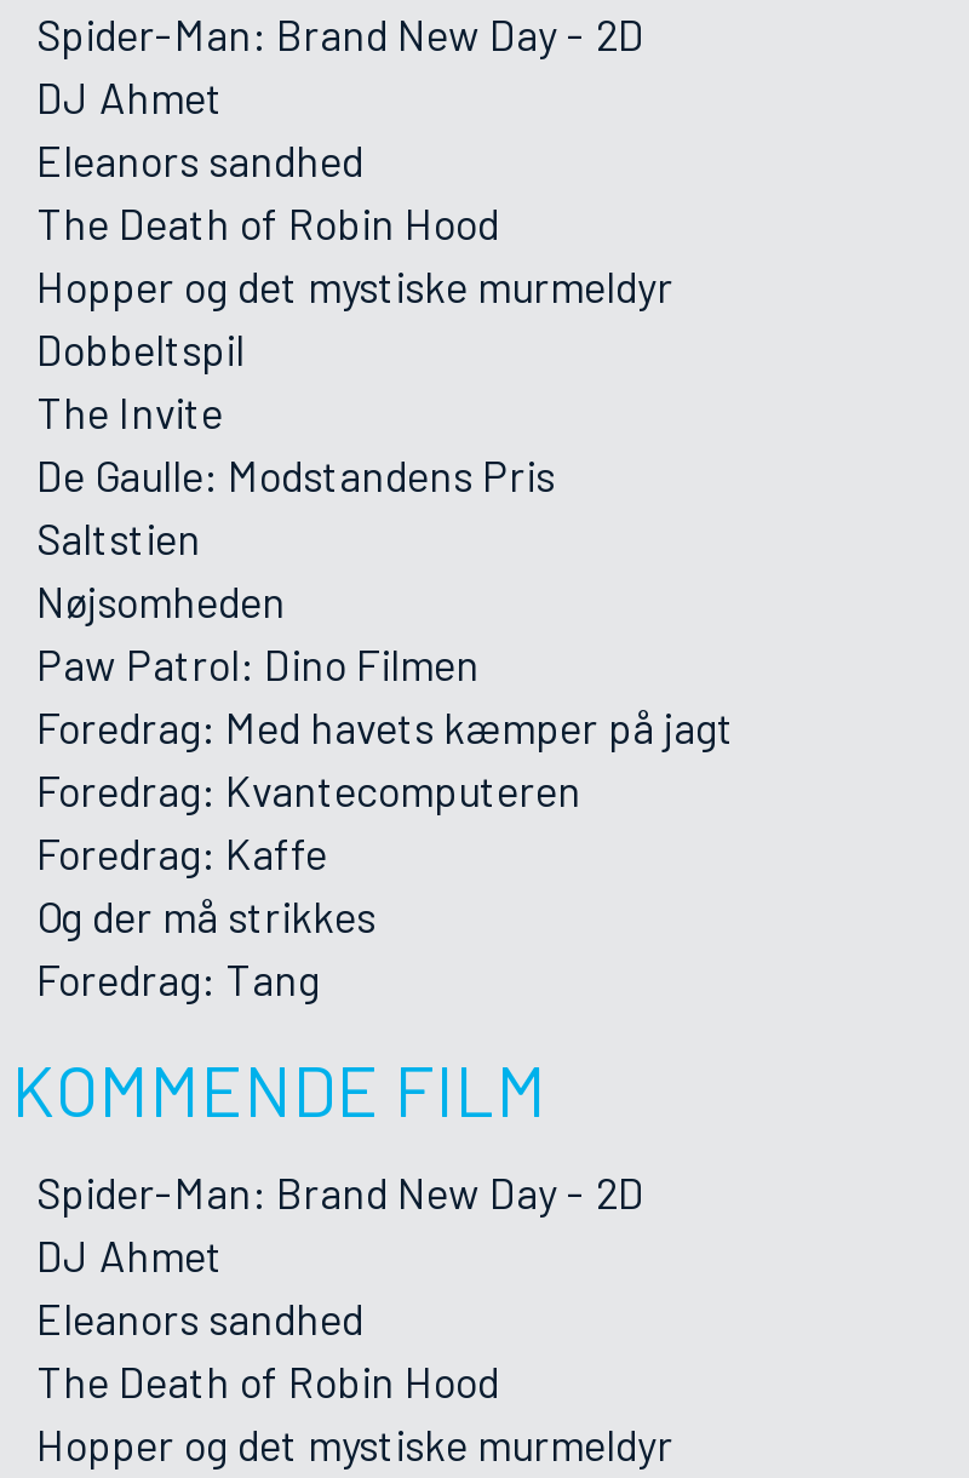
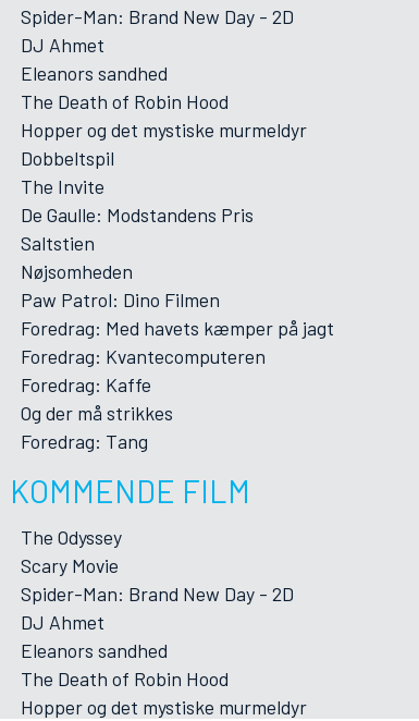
+ The Odyssey
+ Scary Movie
